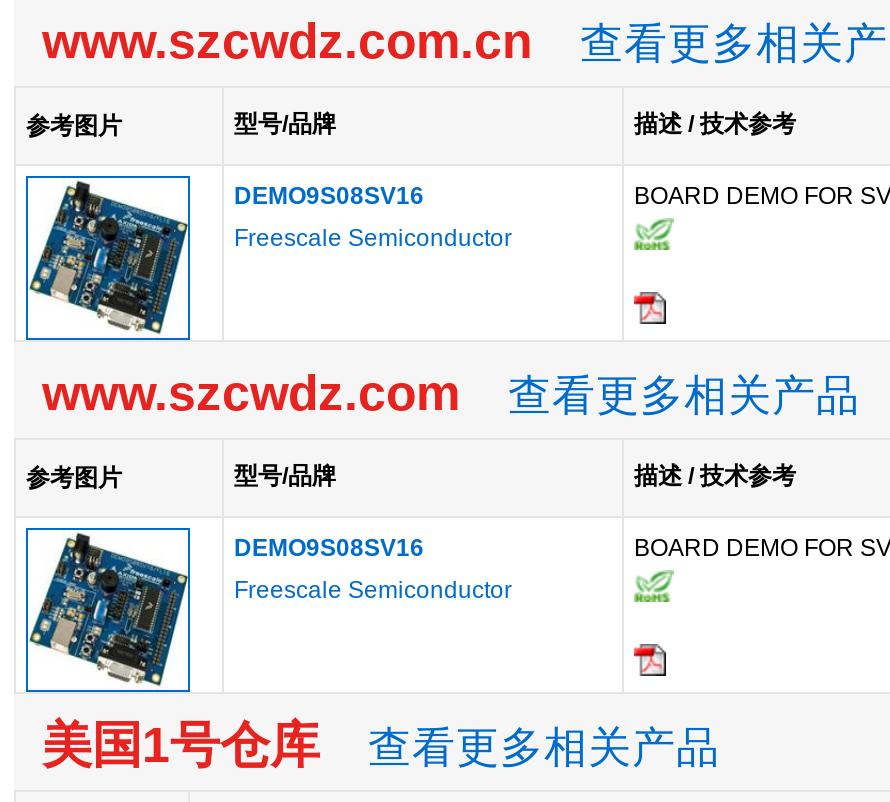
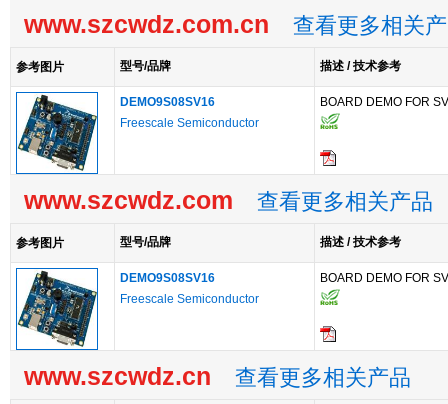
- 美国1号仓库
+ www.szcwdz.cn
